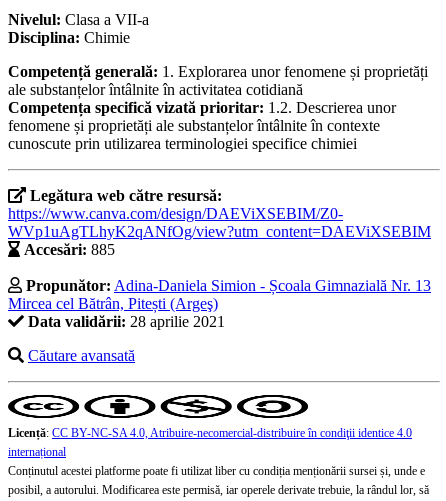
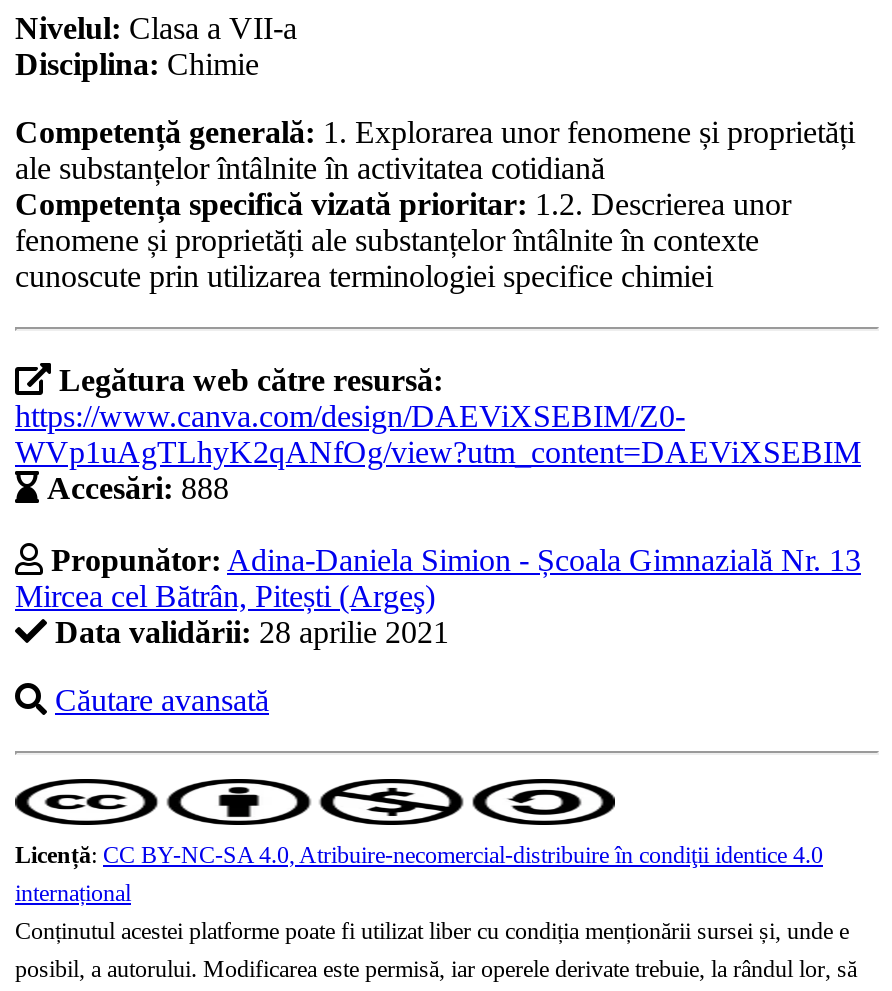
- Accesări: 885
+ Accesări: 888
